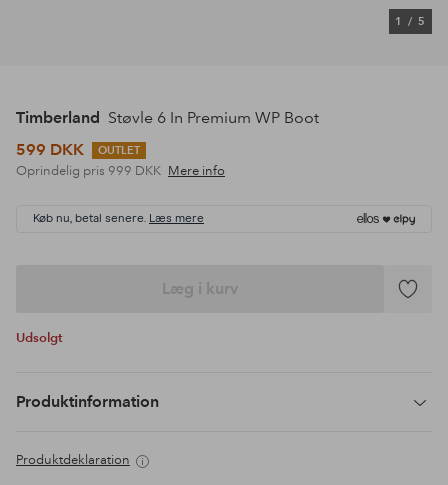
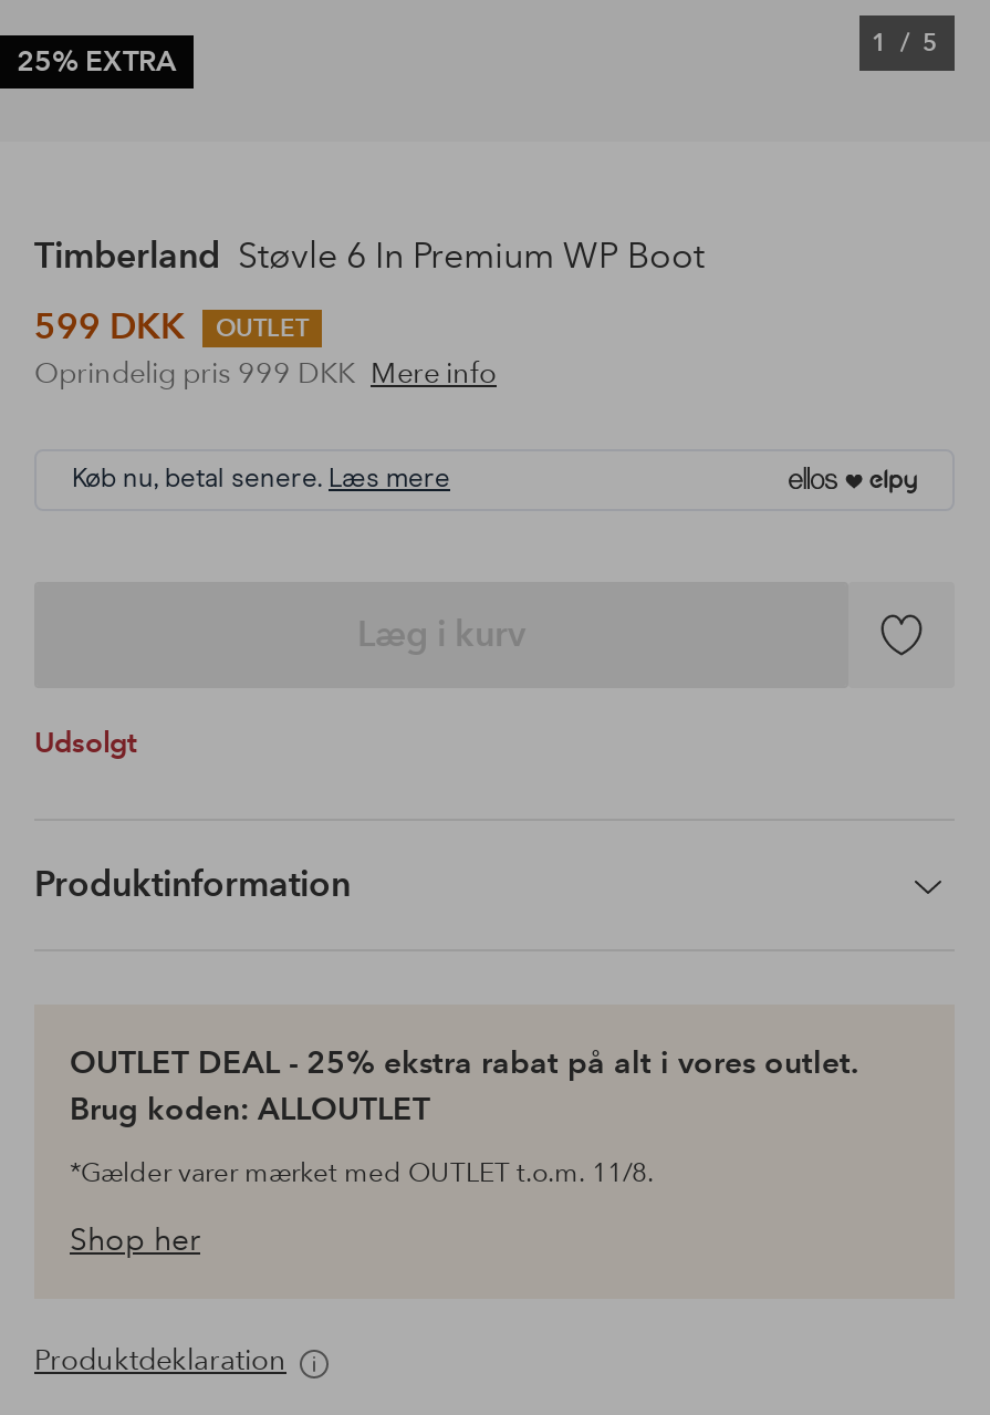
+ 25% EXTRA

+ OUTLET DEAL - 25% ekstra rabat på alt i vores outlet.
+ Brug koden: ALLOUTLET
+ *Gælder varer mærket med OUTLET t.o.m. 11/8.
+ Shop her
